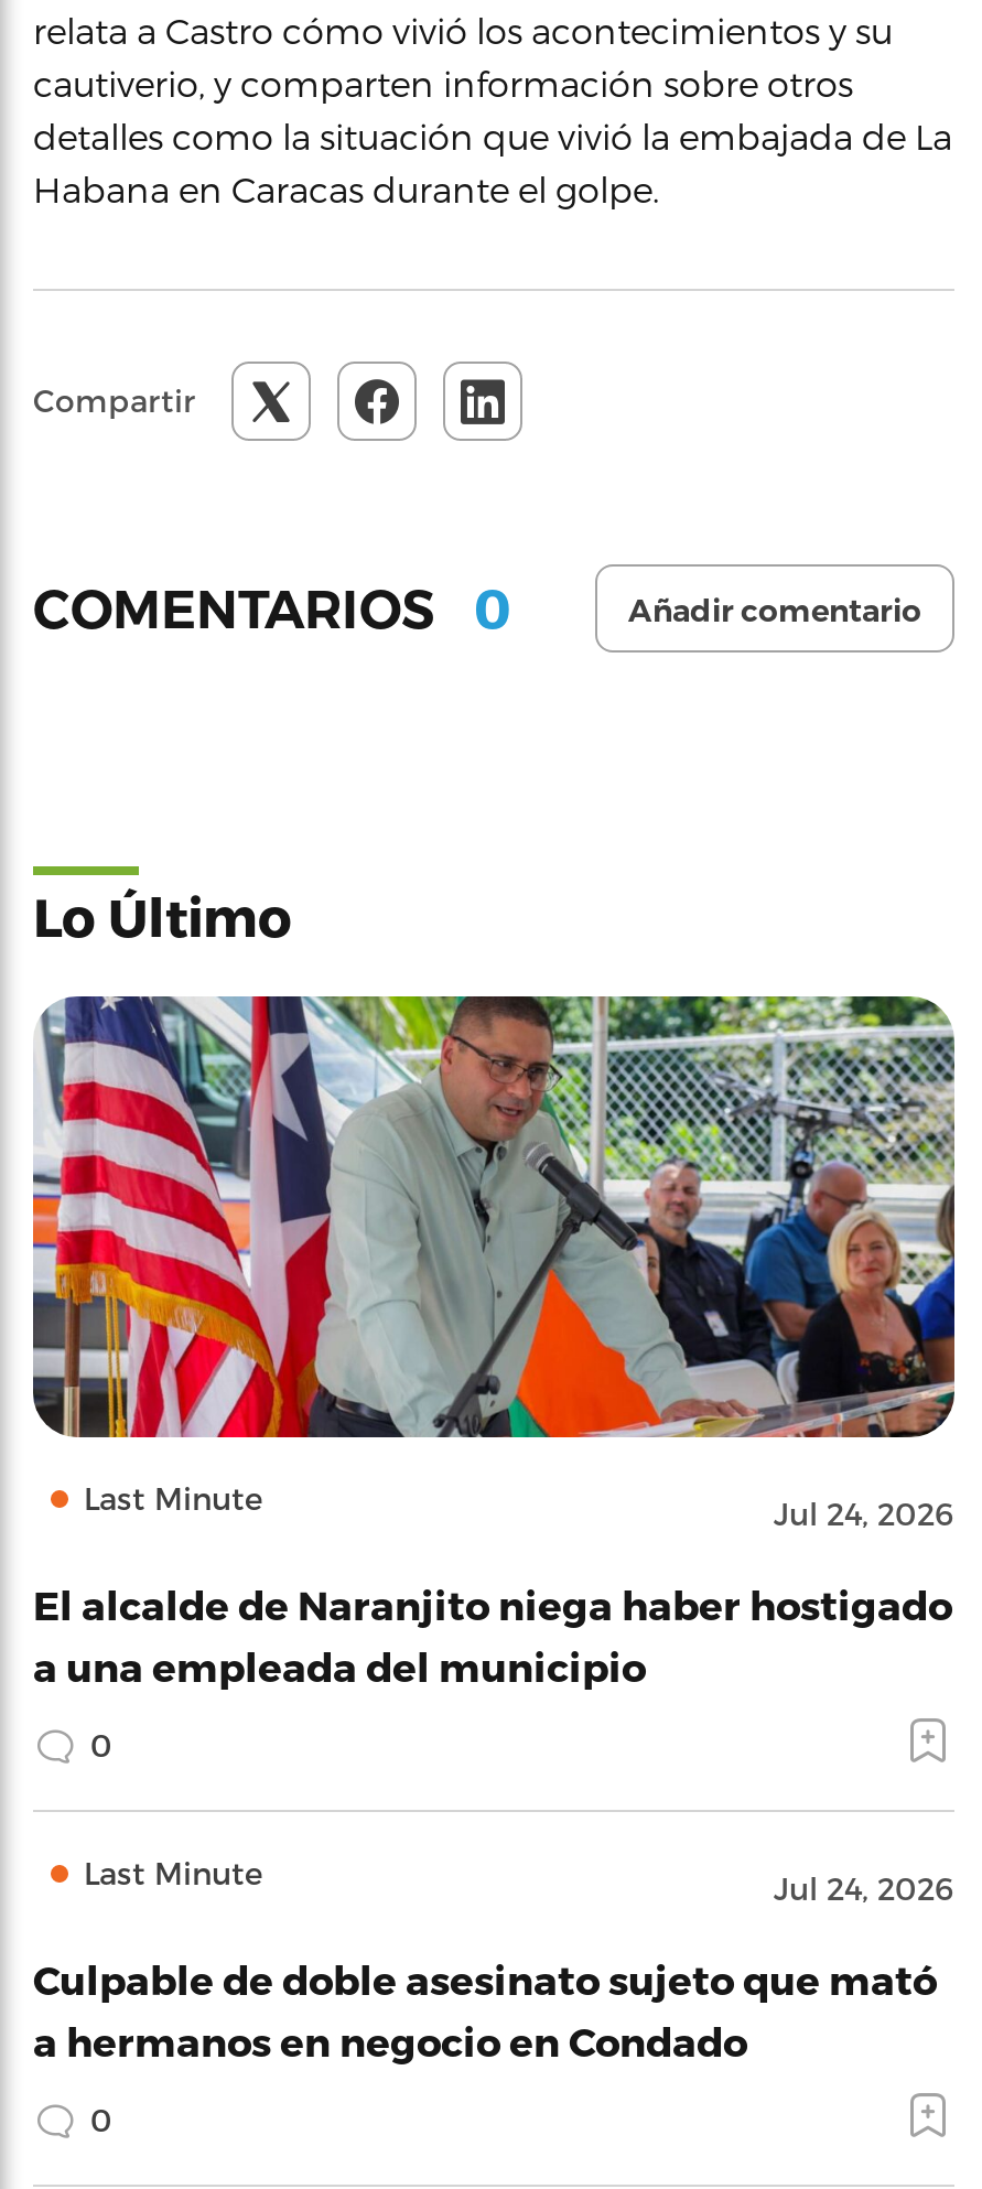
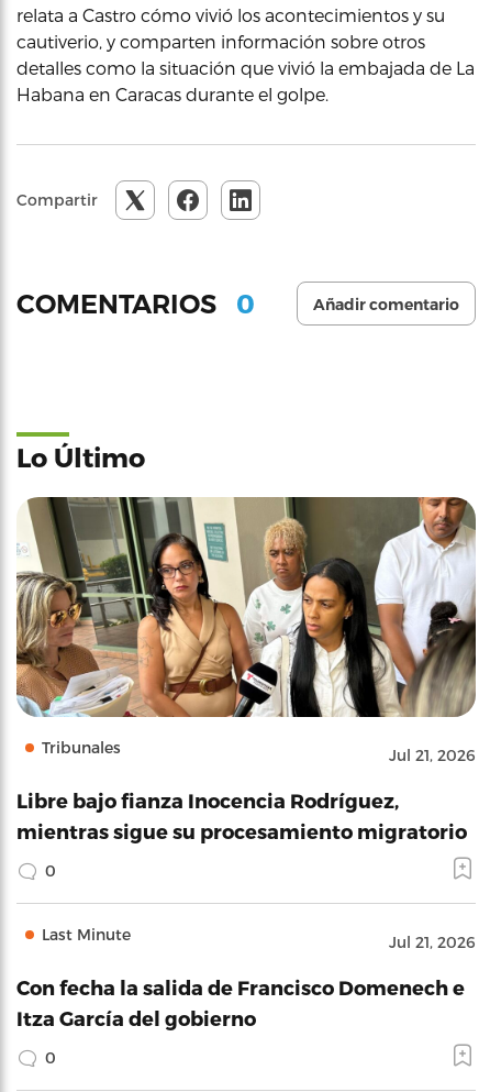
- [image]
- Last Minute
- Jul 24, 2026
+ [image]
+ Tribunales
+ Jul 21, 2026

- El alcalde de Naranjito niega haber hostigado
- a una empleada del municipio
+ Libre bajo fianza Inocencia Rodríguez,
+ mientras sigue su procesamiento migratorio

- Jul 24, 2026
+ Jul 21, 2026

- Culpable de doble asesinato sujeto que mató
- a hermanos en negocio en Condado
+ Con fecha la salida de Francisco Domenech e
+ Itza García del gobierno
